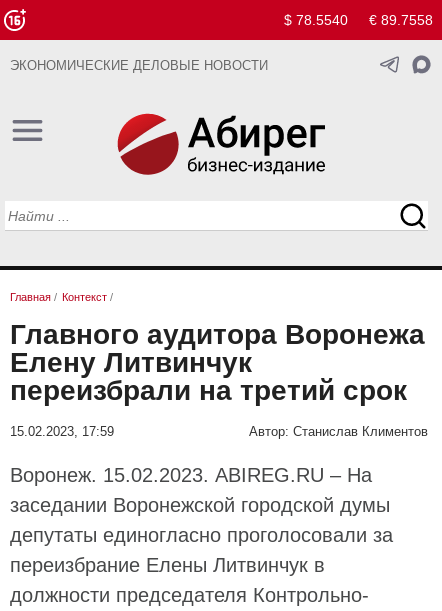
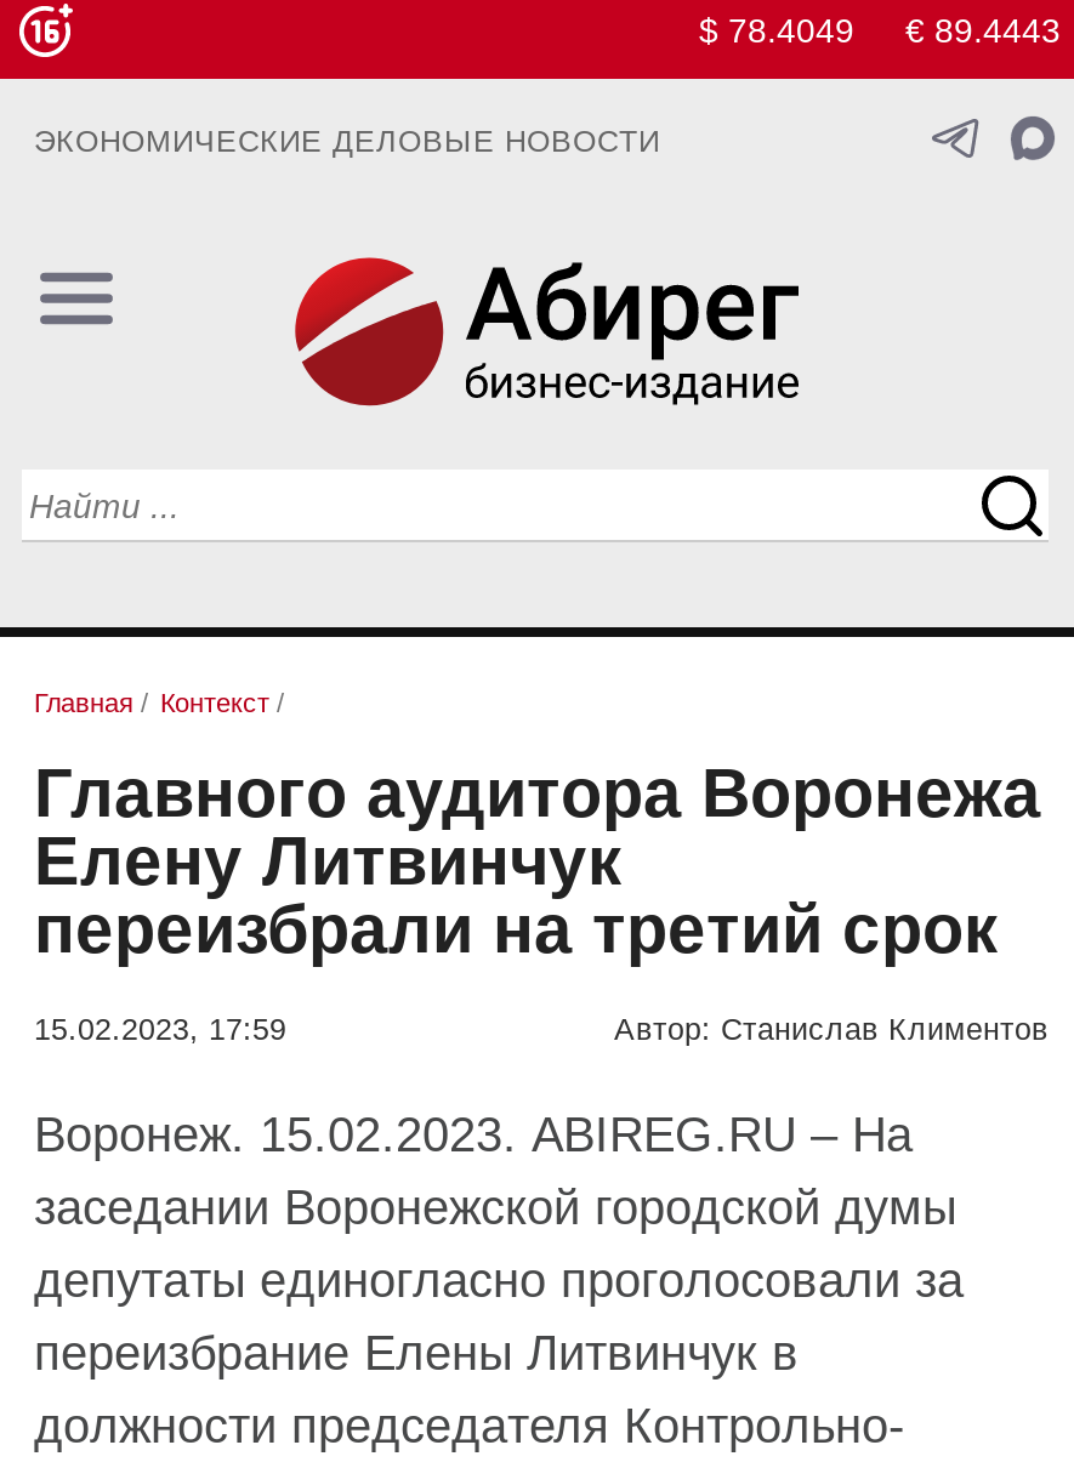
- $ 78.5540
+ $ 78.4049

- € 89.7558
+ € 89.4443
